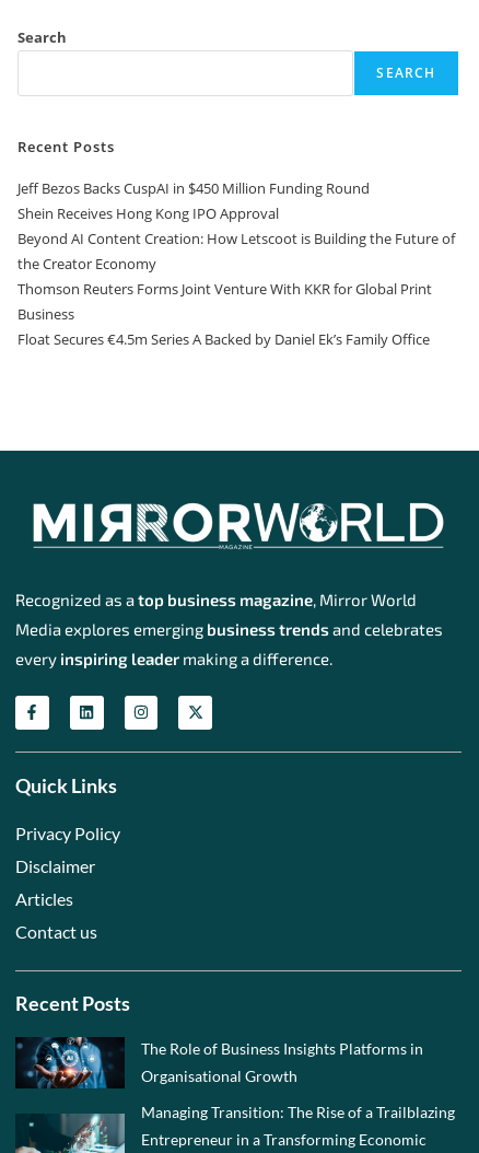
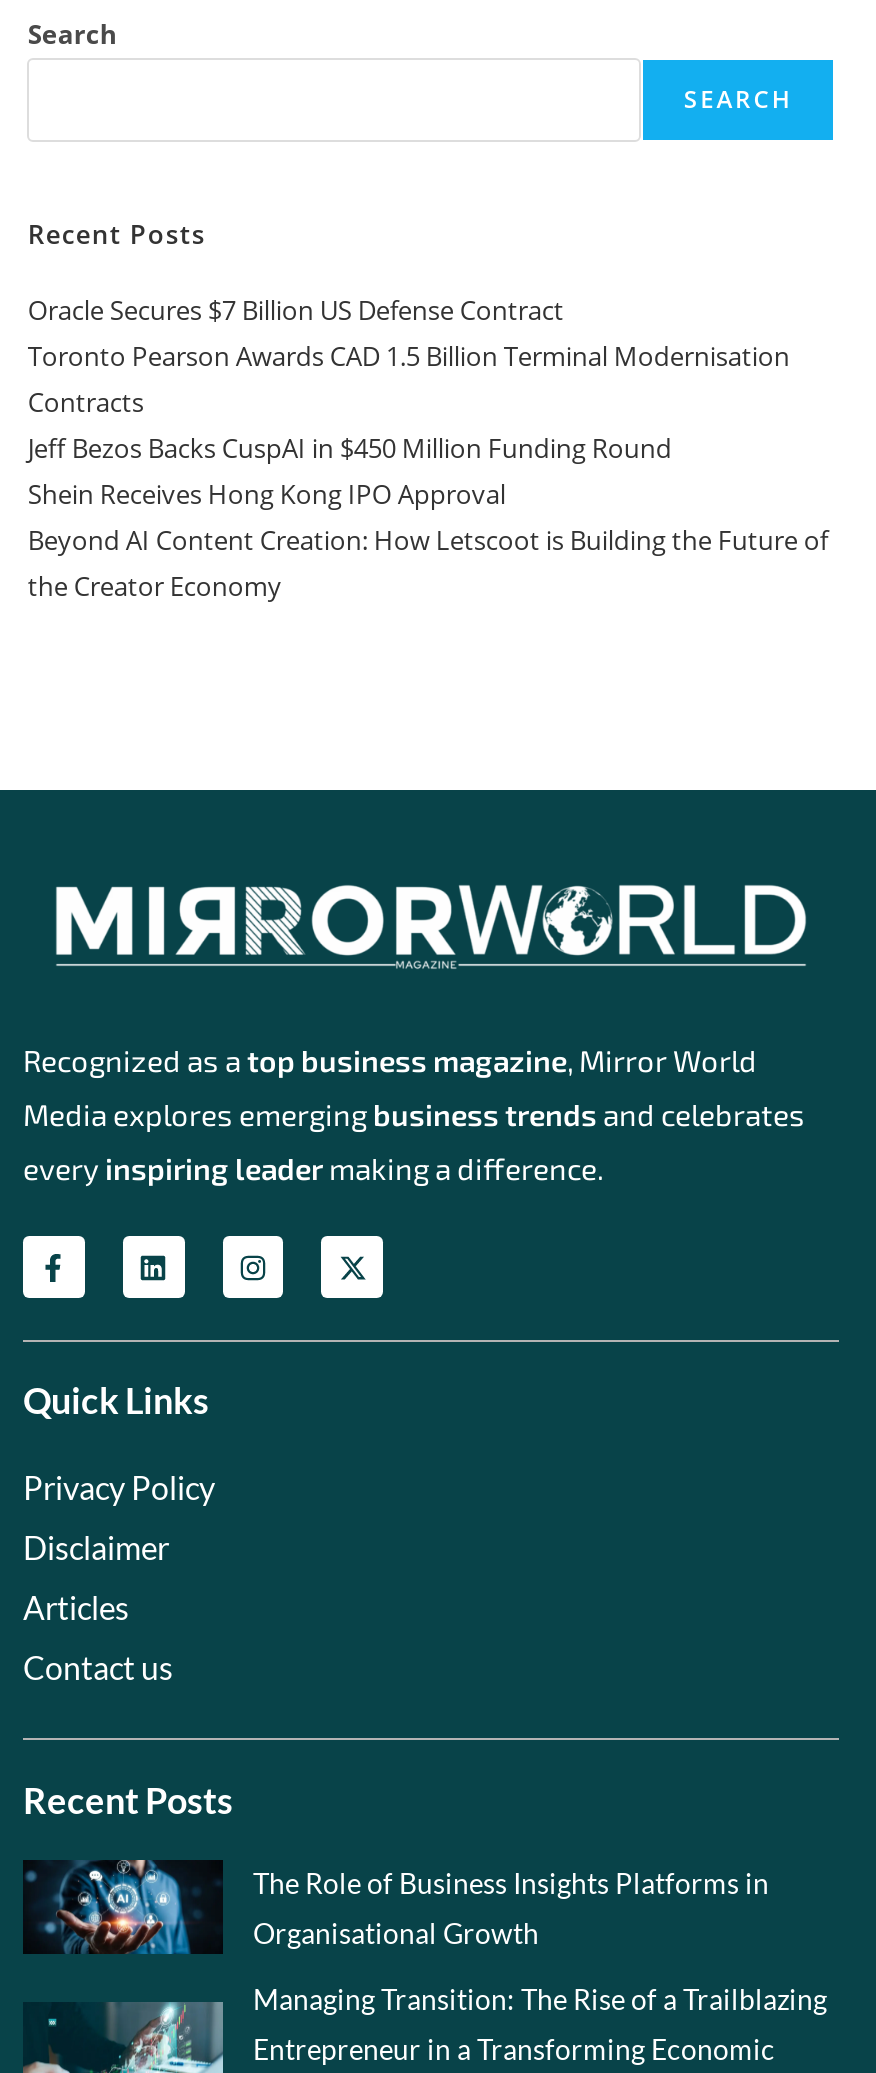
+ Oracle Secures $7 Billion US Defense Contract
+ Toronto Pearson Awards CAD 1.5 Billion Terminal Modernisation
+ Contracts

moved down: Jeff Bezos Backs CuspAI in $450 Million Funding Round | Shein Receives Hong Kong IPO Approval | Beyond AI Content Creation: How Letscoot is Building the Future of | the Creator Economy

- Thomson Reuters Forms Joint Venture With KKR for Global Print
- Business
- Float Secures €4.5m Series A Backed by Daniel Ek’s Family Office
